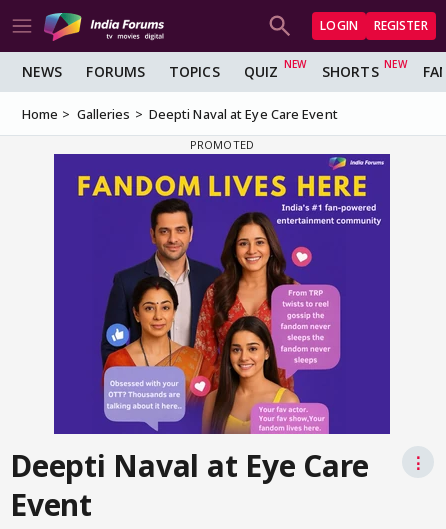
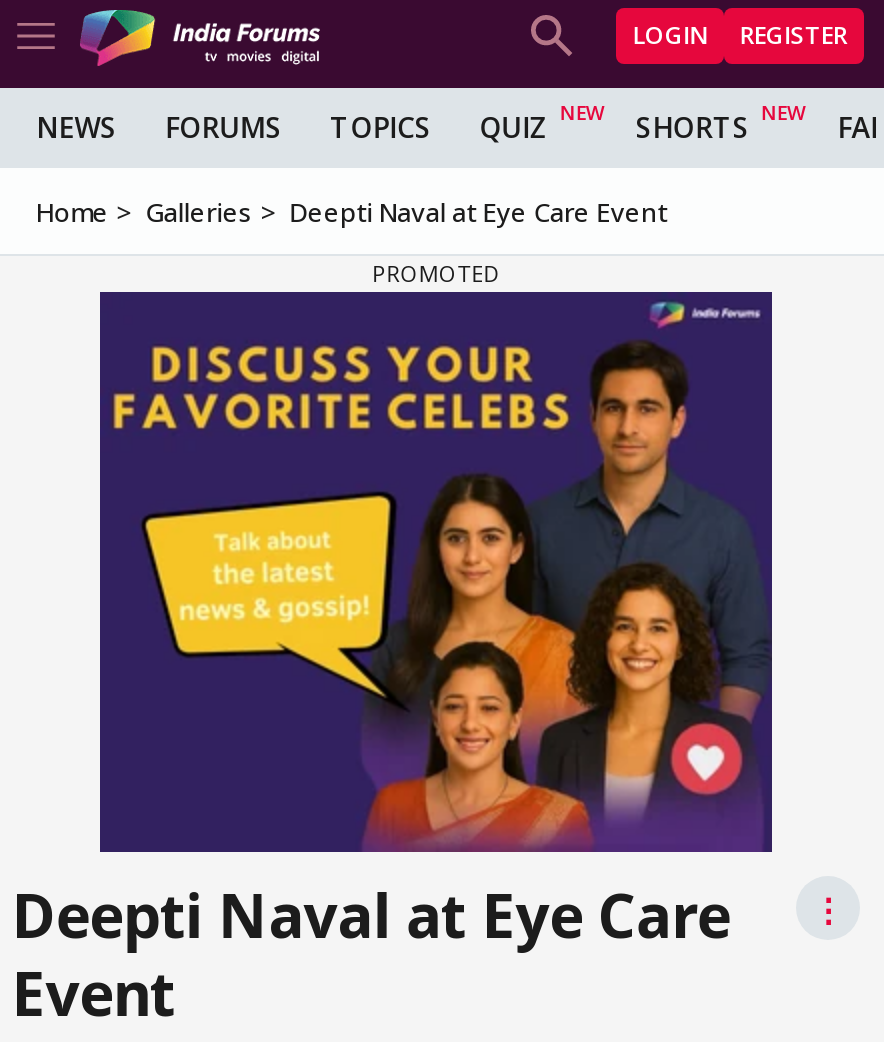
- [image]
+ [image]
